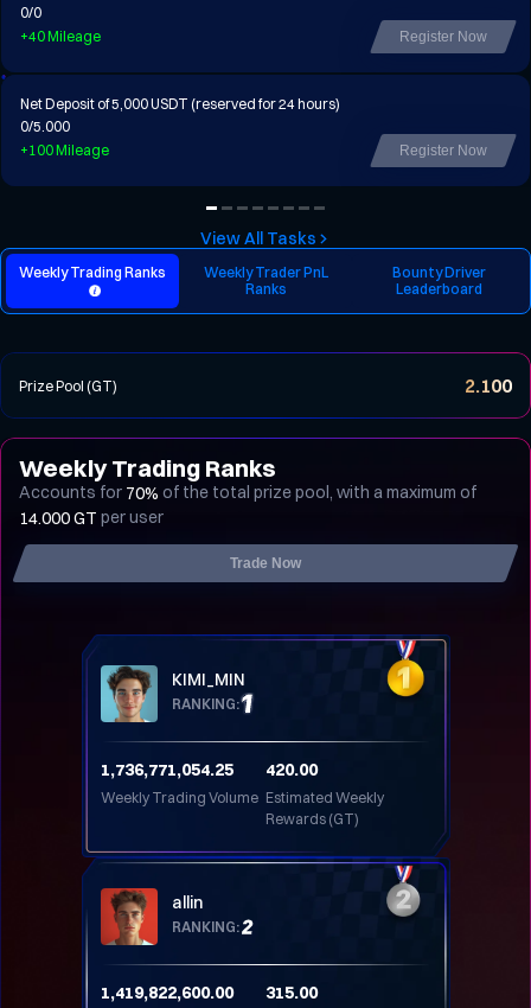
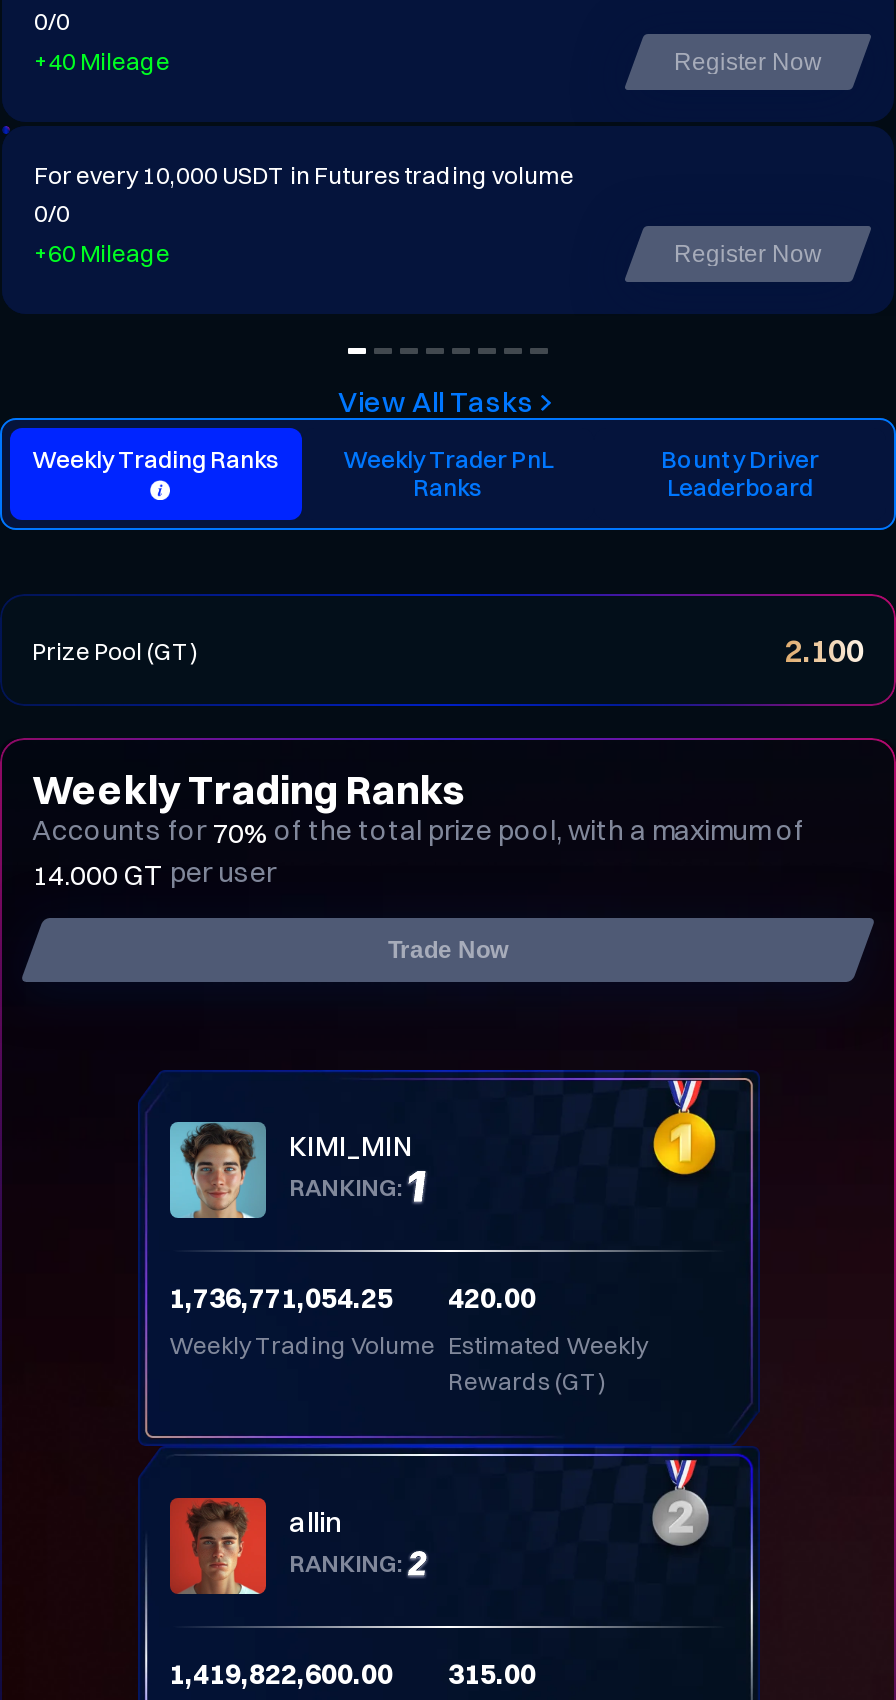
- Net Deposit of 5,000 USDT (reserved for 24 hours)
- 0/5.000
- +100 Mileage
+ For every 10,000 USDT in Futures trading volume
+ 0/0
+ +60 Mileage
